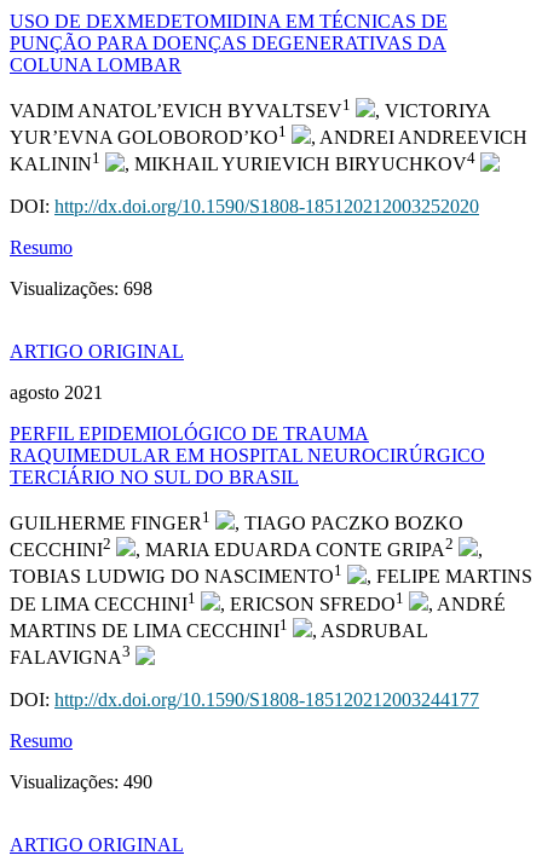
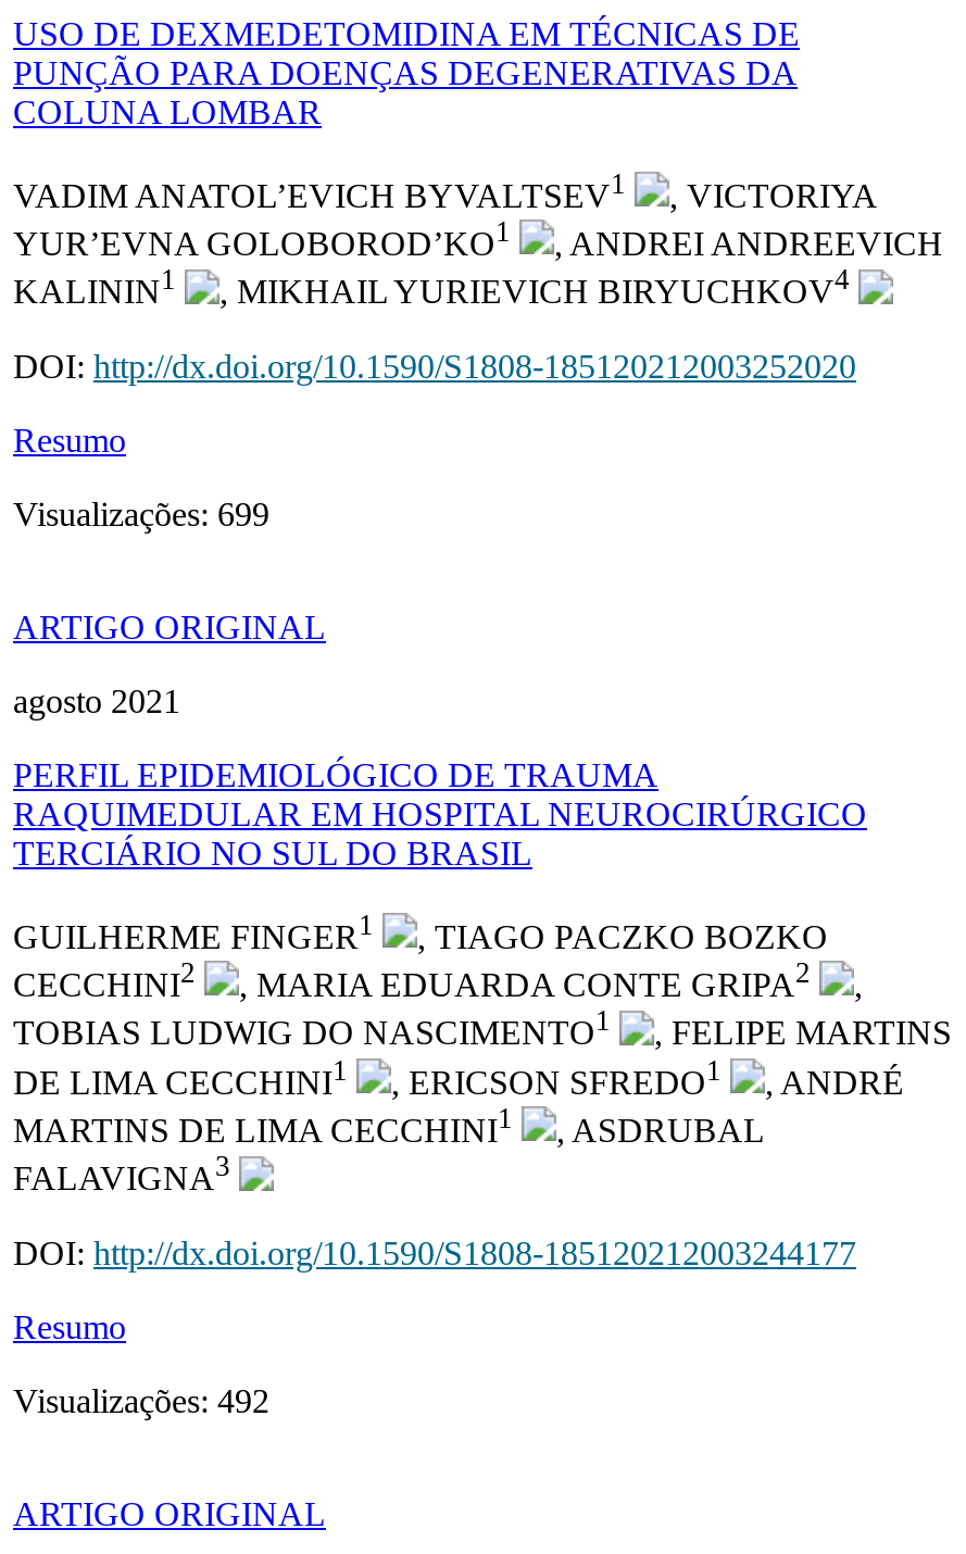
- Visualizações: 698
+ Visualizações: 699

- Visualizações: 490
+ Visualizações: 492
